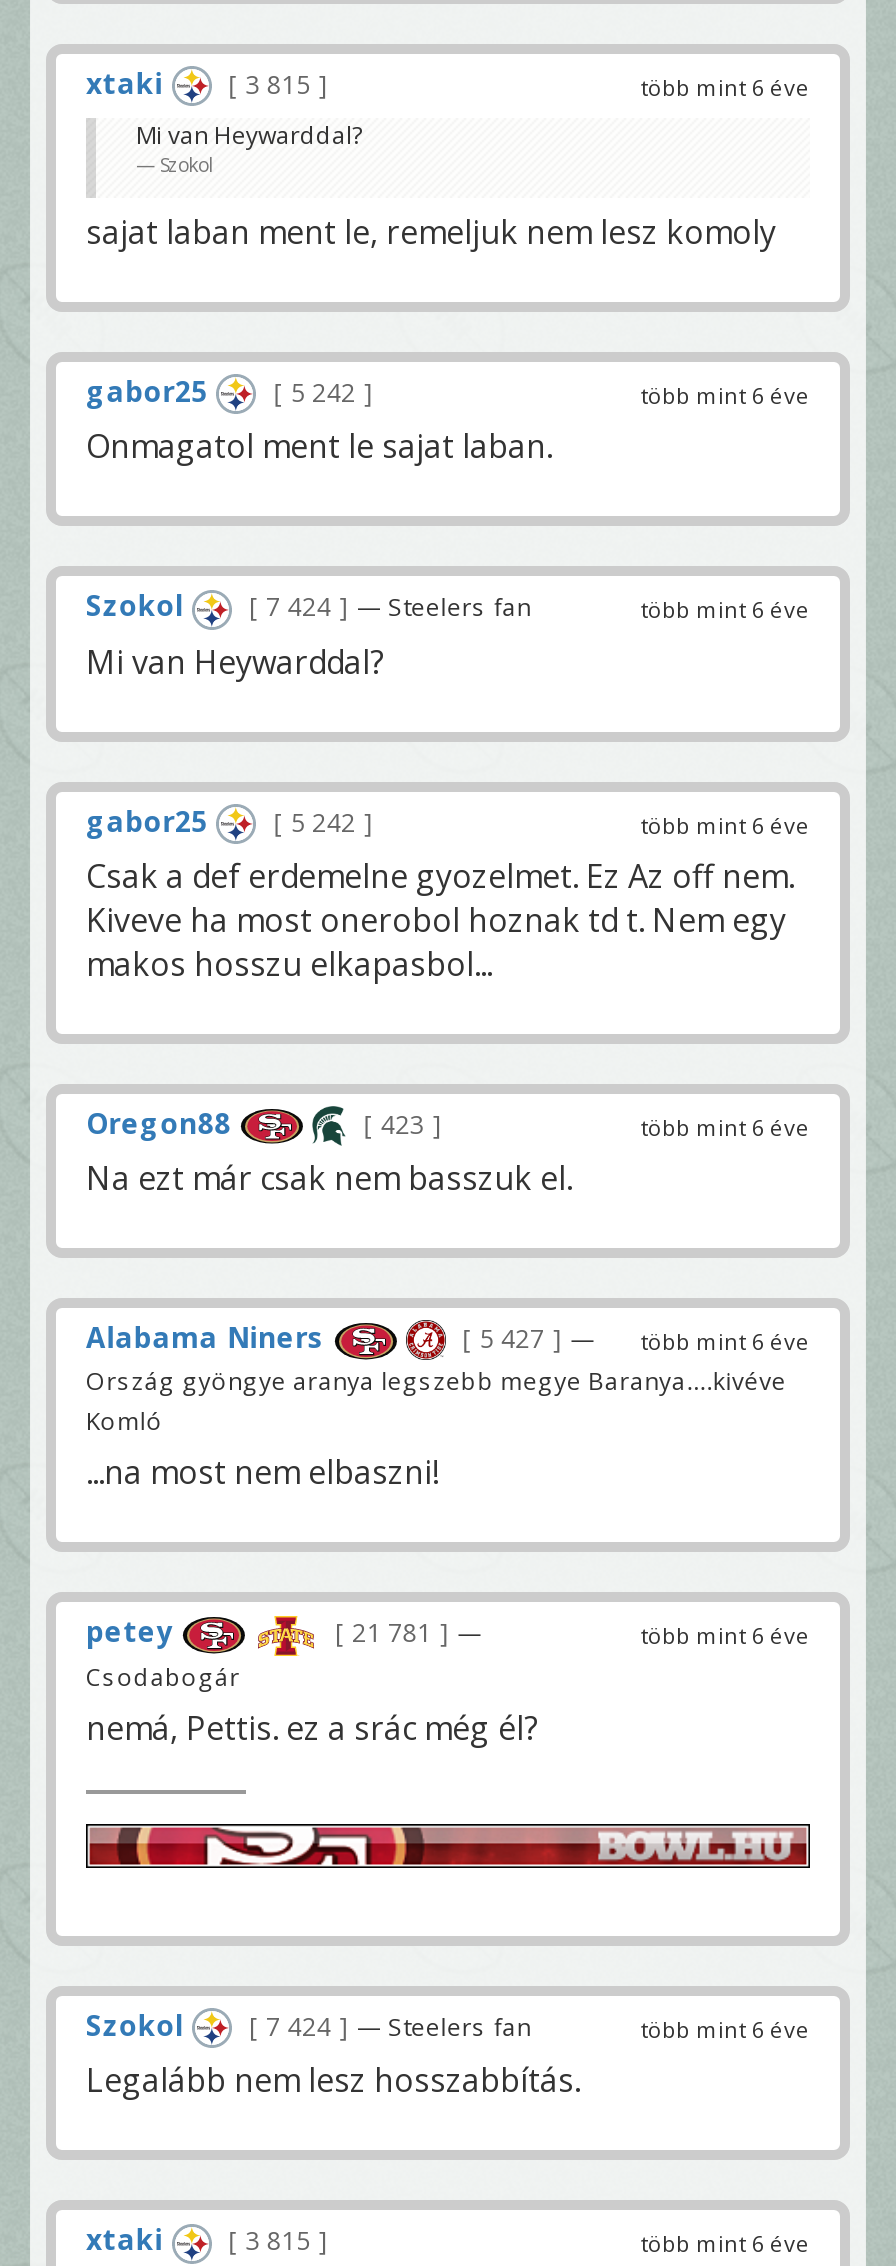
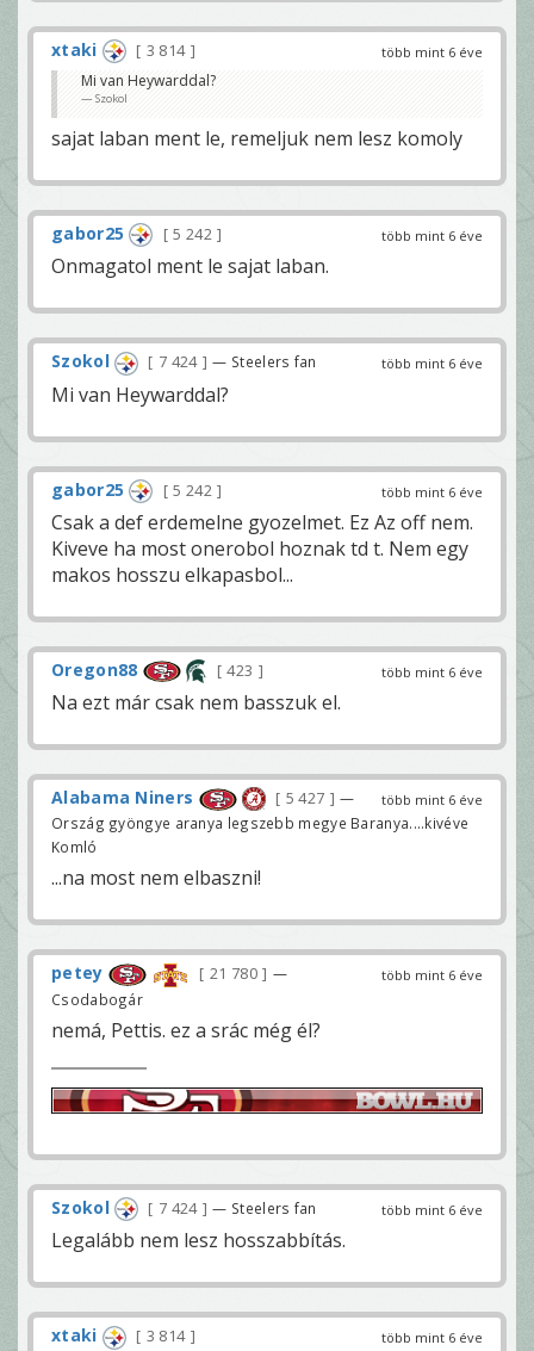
- 3 815
+ 3 814

- 21 781
+ 21 780

- 3 815
+ 3 814
